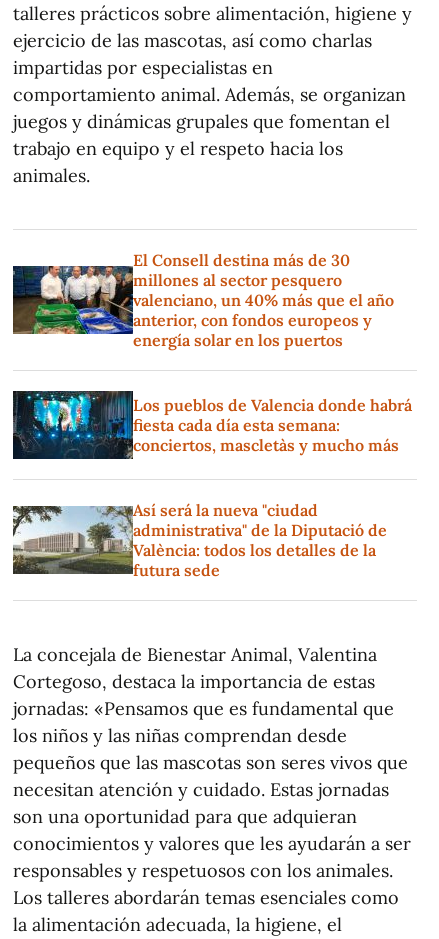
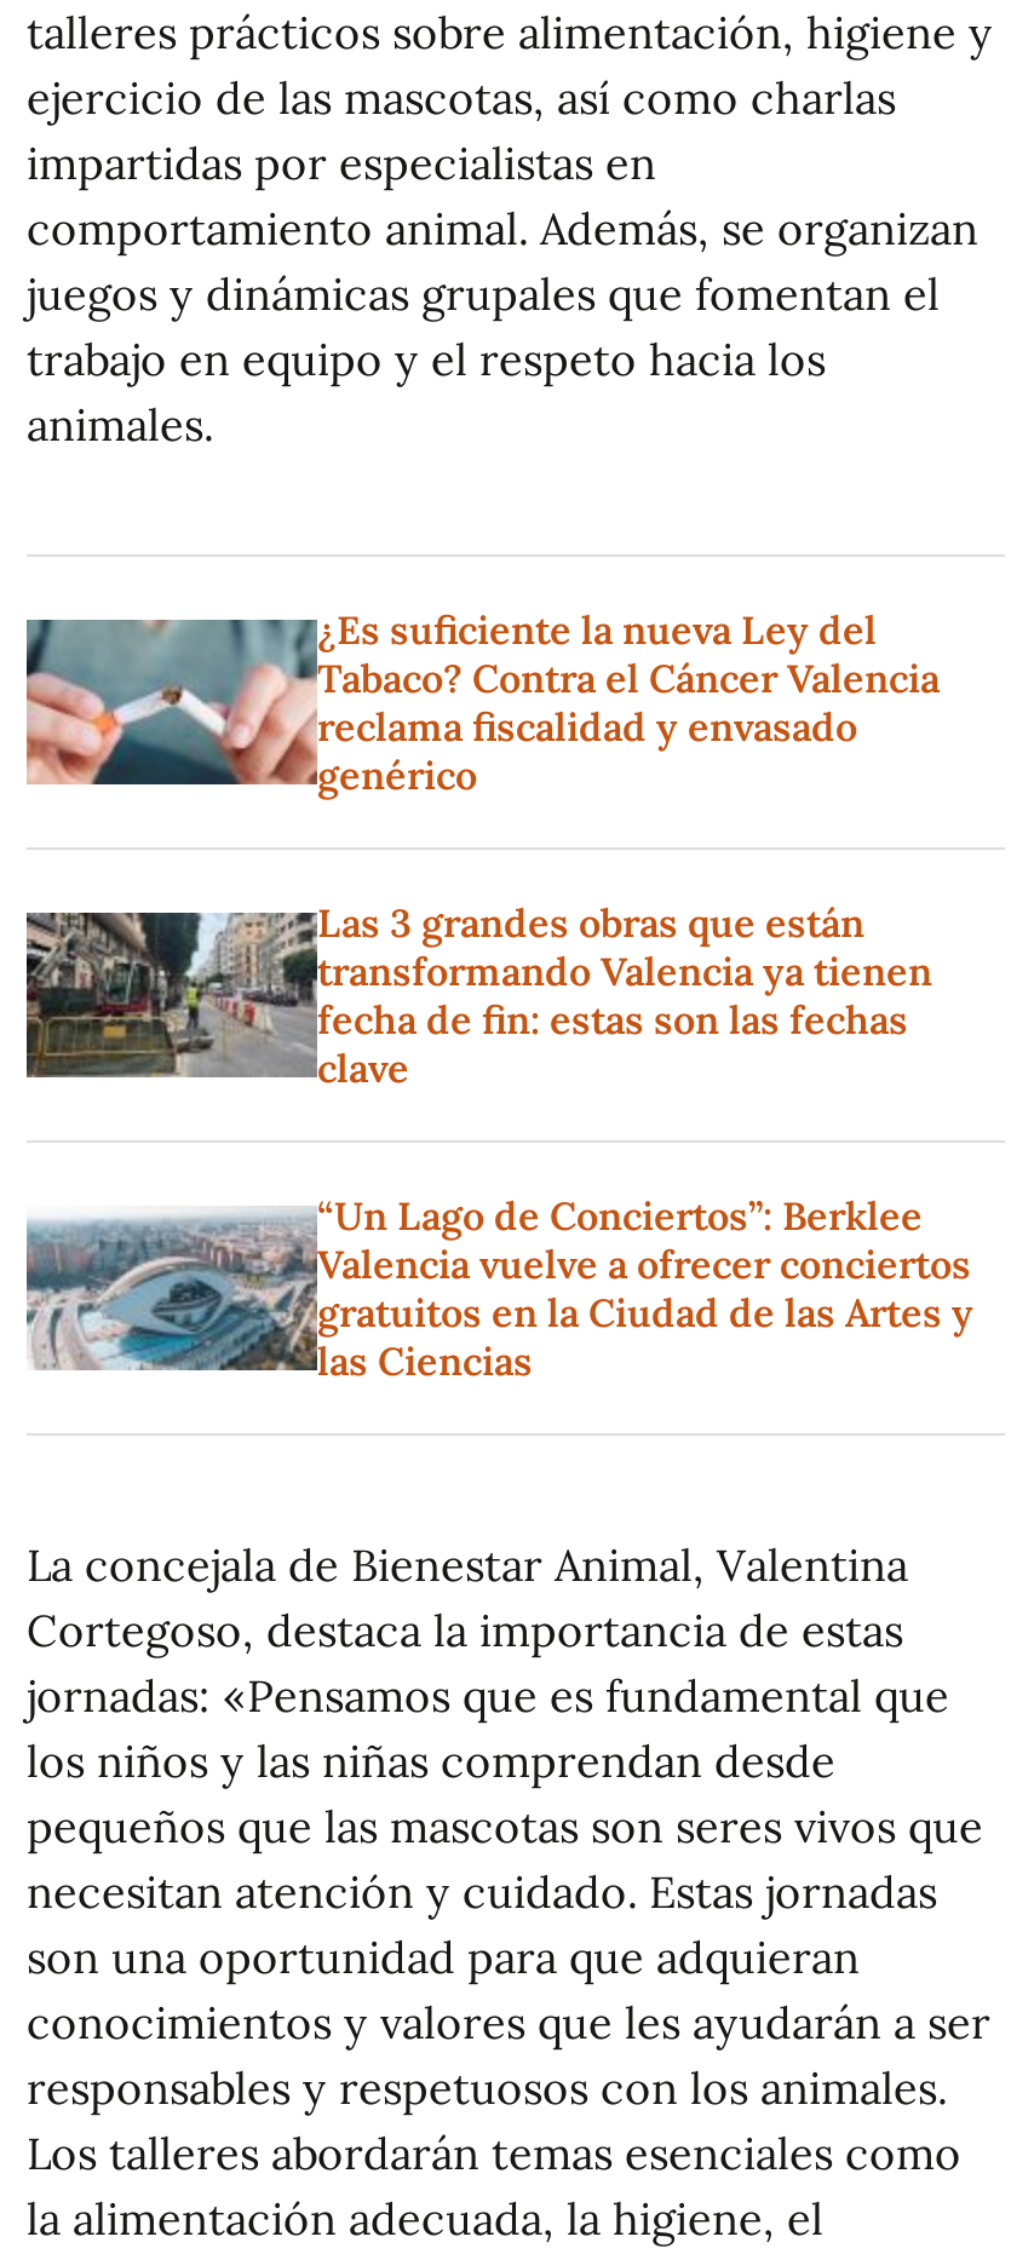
- [image]
- El Consell destina más de 30
- millones al sector pesquero
- valenciano, un 40% más que el año
- anterior, con fondos europeos y
- energía solar en los puertos
+ [image]
+ ¿Es suficiente la nueva Ley del
+ Tabaco? Contra el Cáncer Valencia
+ reclama fiscalidad y envasado
+ genérico

- [image]
- Los pueblos de Valencia donde habrá
- fiesta cada día esta semana:
- conciertos, mascletàs y mucho más
+ [image]
+ Las 3 grandes obras que están
+ transformando Valencia ya tienen
+ fecha de fin: estas son las fechas
+ clave

- [image]
- Así será la nueva "ciudad
- administrativa" de la Diputació de
- València: todos los detalles de la
- futura sede
+ [image]
+ “Un Lago de Conciertos”: Berklee
+ Valencia vuelve a ofrecer conciertos
+ gratuitos en la Ciudad de las Artes y
+ las Ciencias
